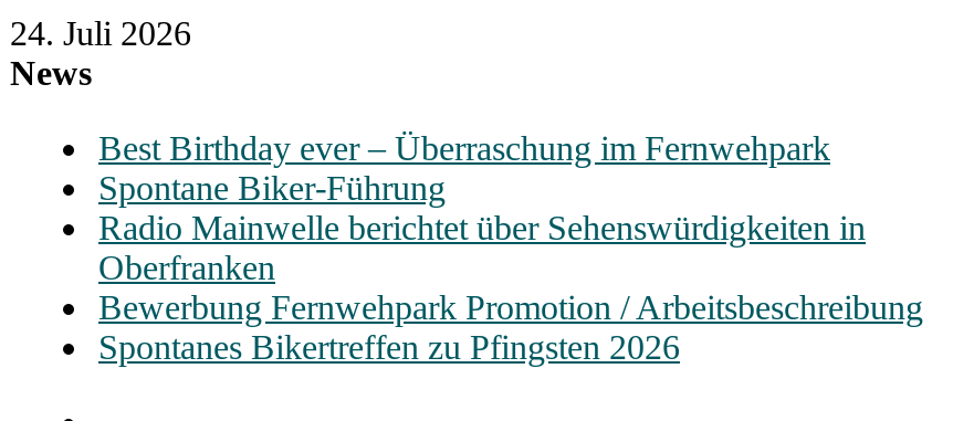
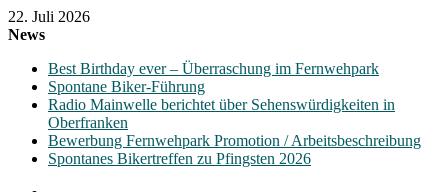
- 24. Juli 2026
+ 22. Juli 2026
